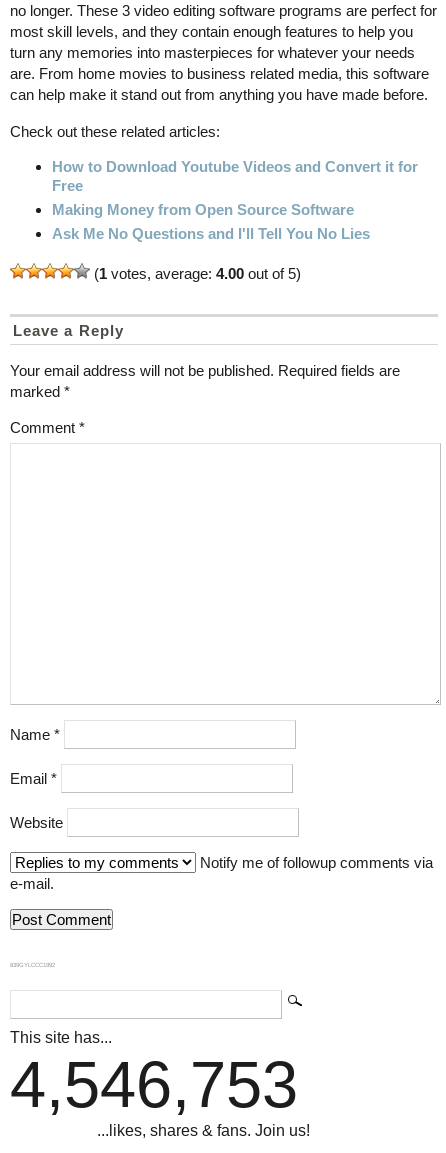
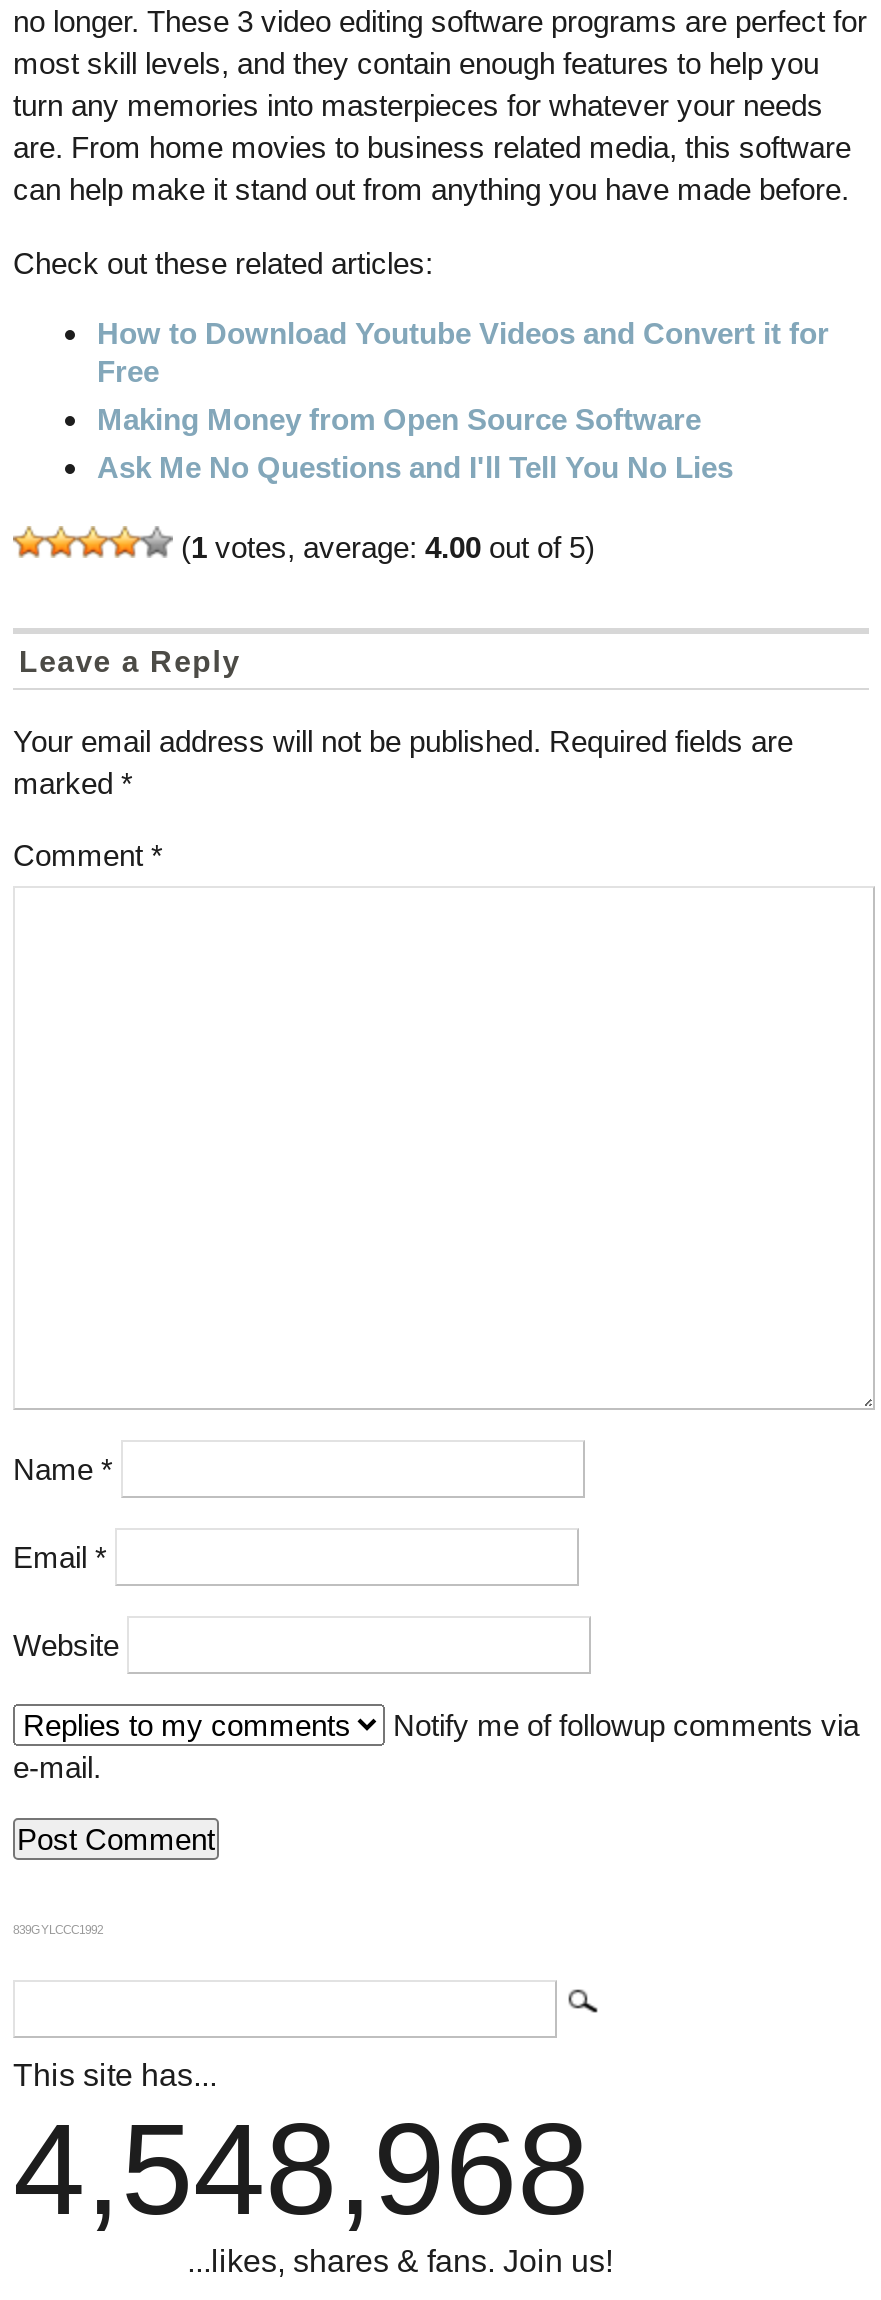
- 4,546,753
+ 4,548,968
